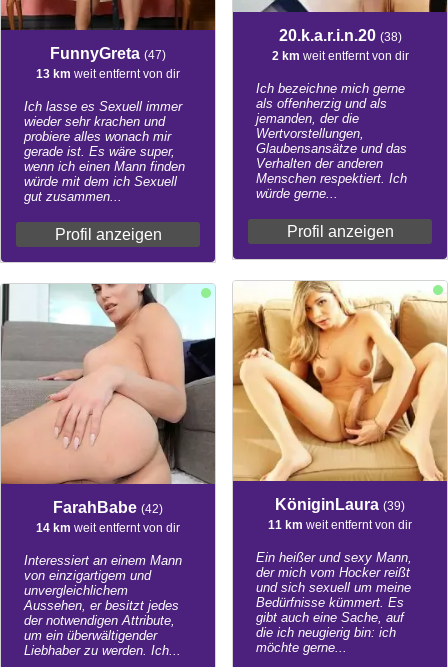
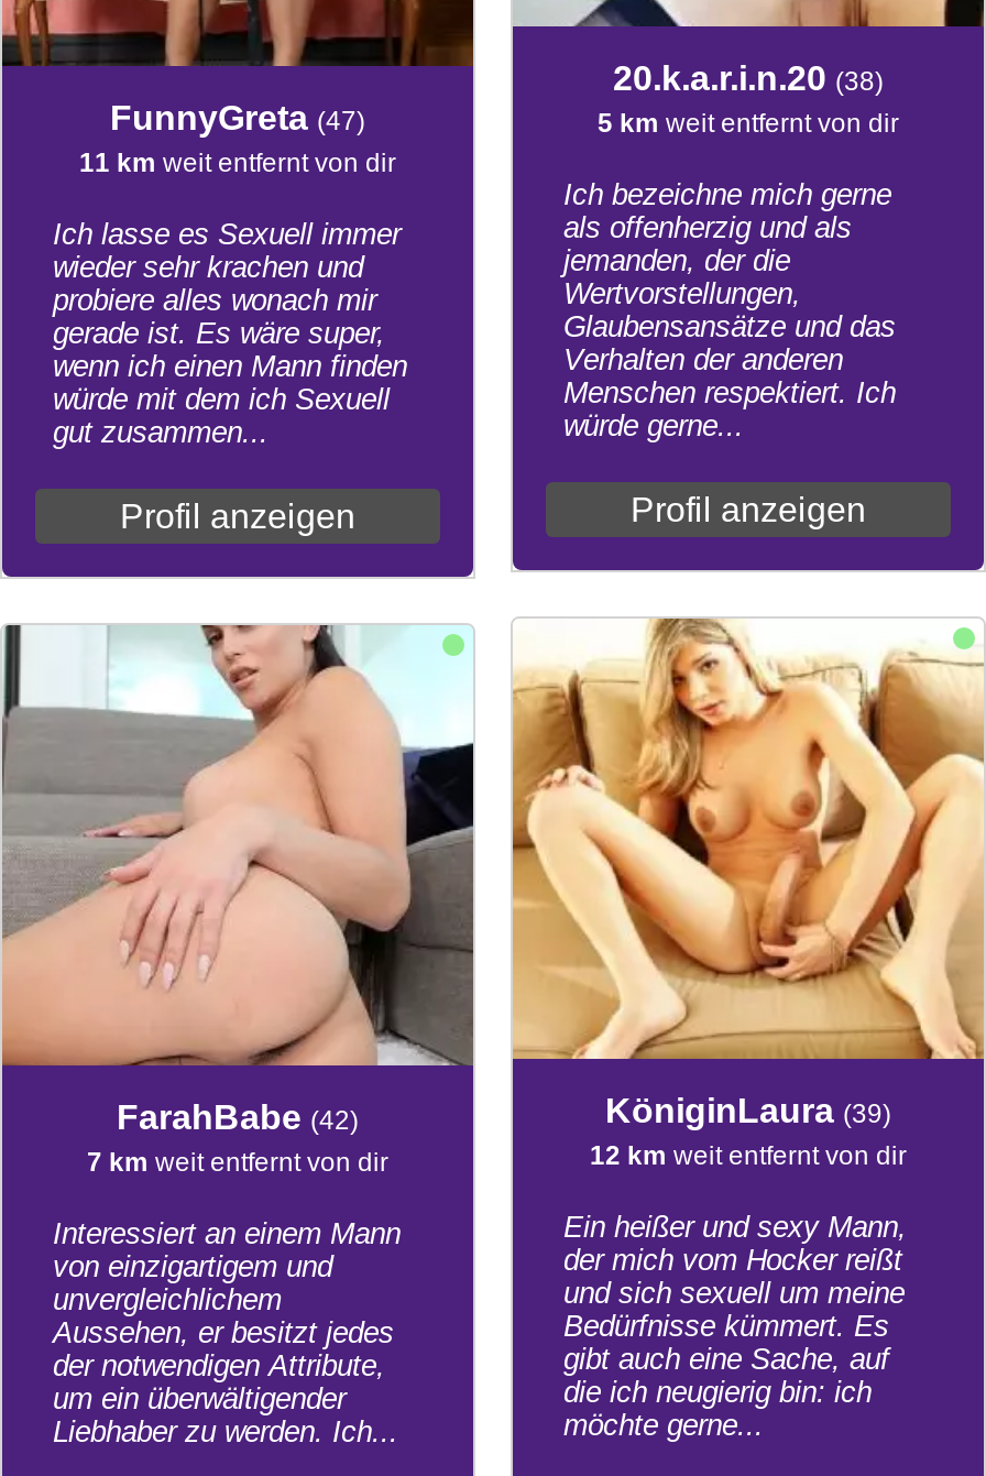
- 2 km weit entfernt von dir
+ 5 km weit entfernt von dir

- 13 km weit entfernt von dir

- 14 km weit entfernt von dir
+ 7 km weit entfernt von dir

moved up: 11 km weit entfernt von dir

+ 12 km weit entfernt von dir
